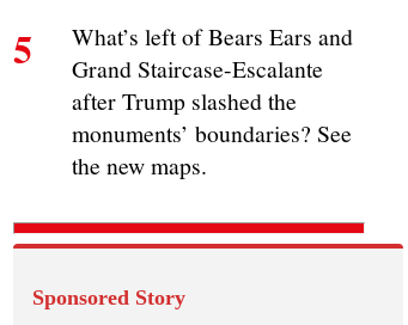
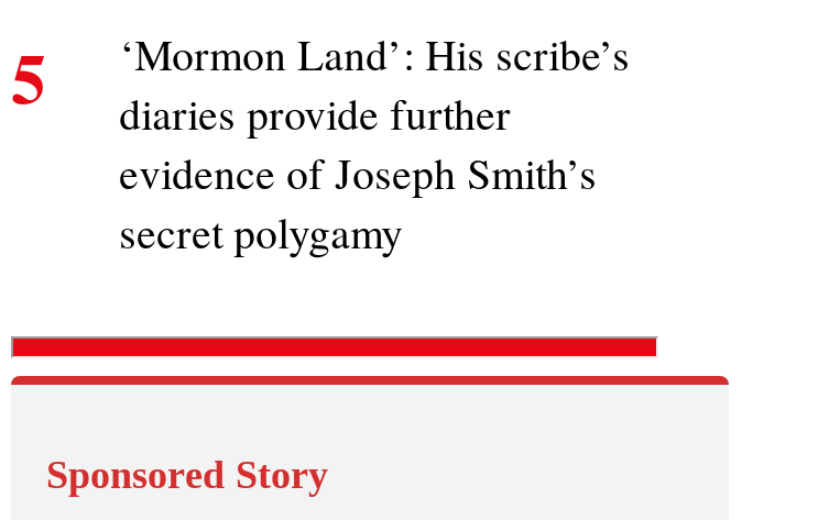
- What’s left of Bears Ears and
- Grand Staircase-Escalante
- after Trump slashed the
- monuments’ boundaries? See
- the new maps.
+ ‘Mormon Land’: His scribe’s
+ diaries provide further
+ evidence of Joseph Smith’s
+ secret polygamy
